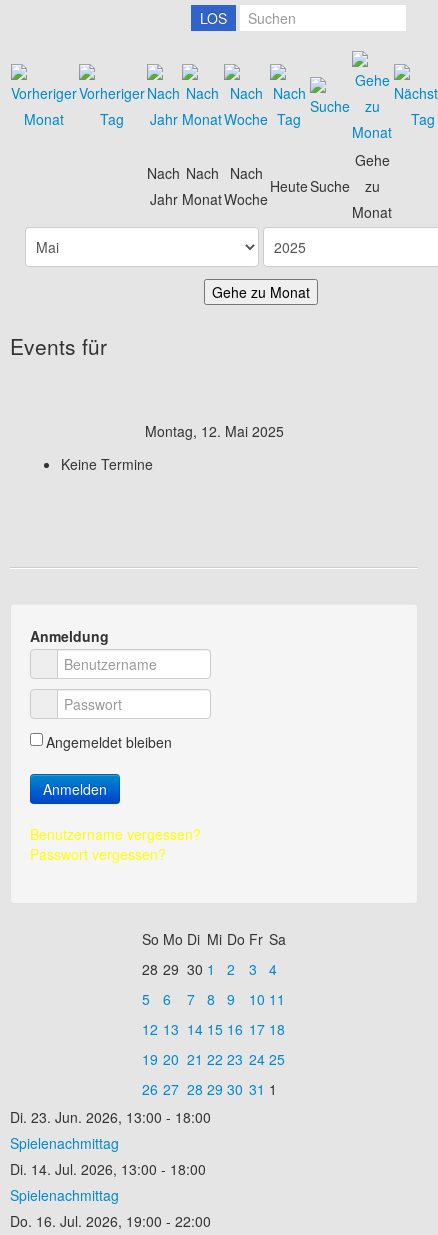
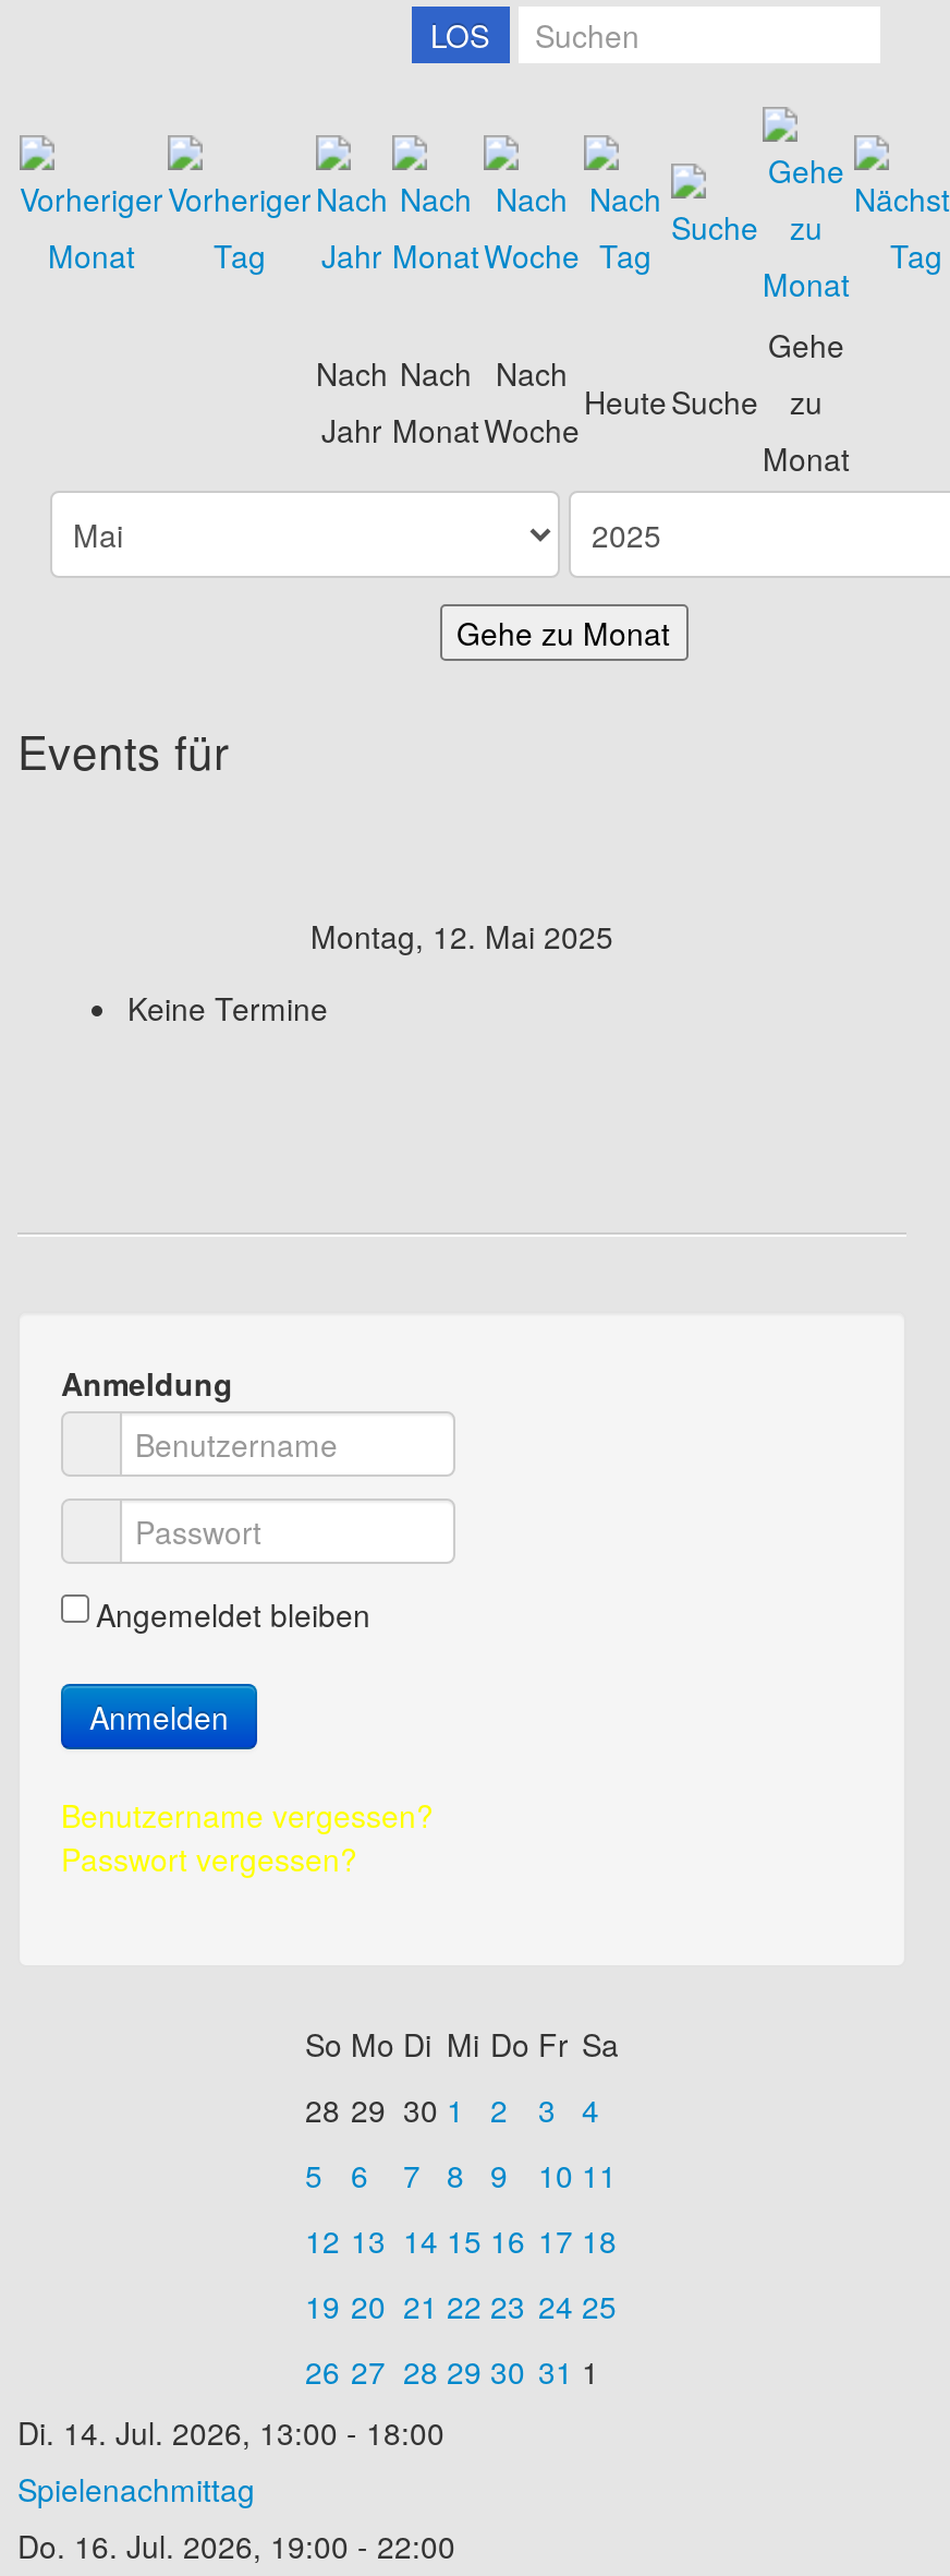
- Di. 23. Jun. 2026, 13:00 - 18:00
- Spielenachmittag
